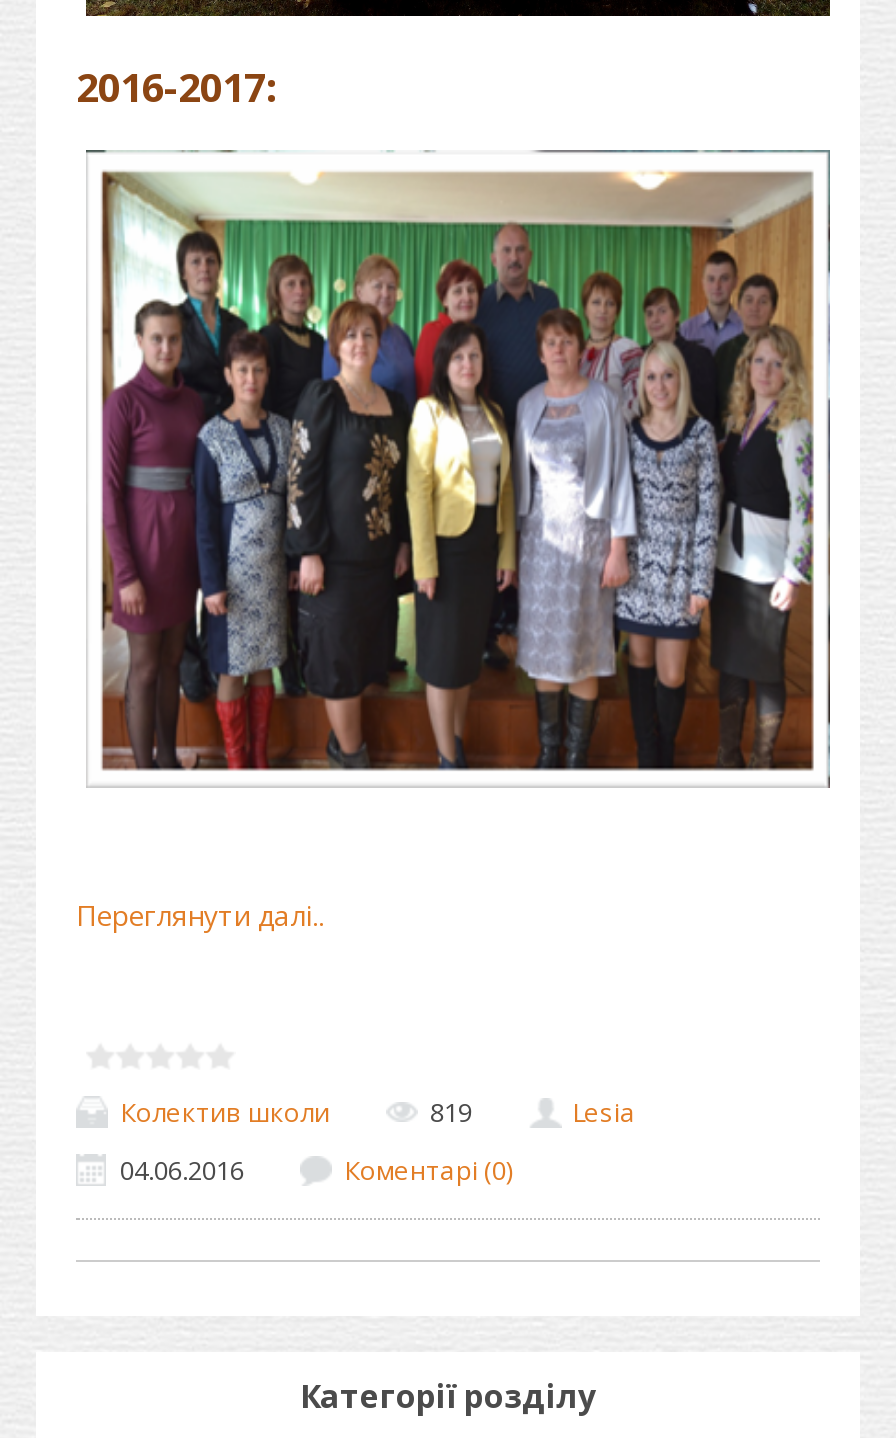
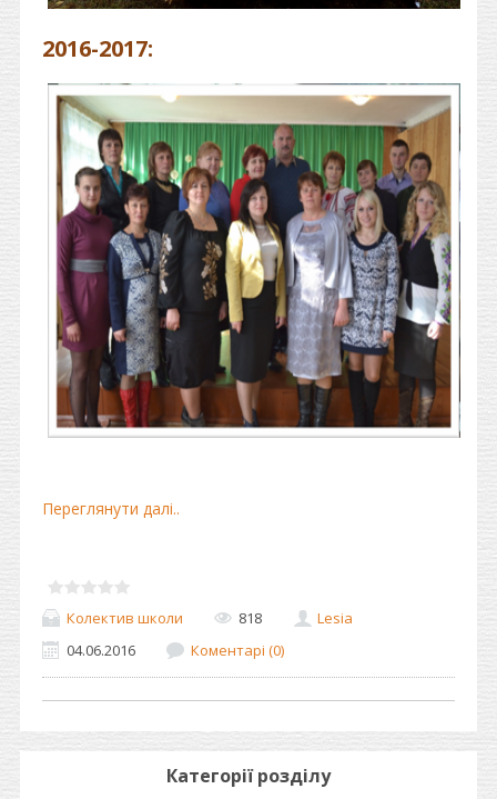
- 819
+ 818
